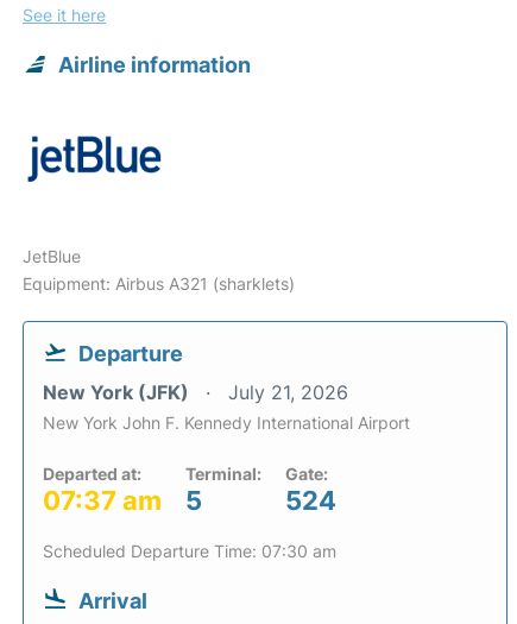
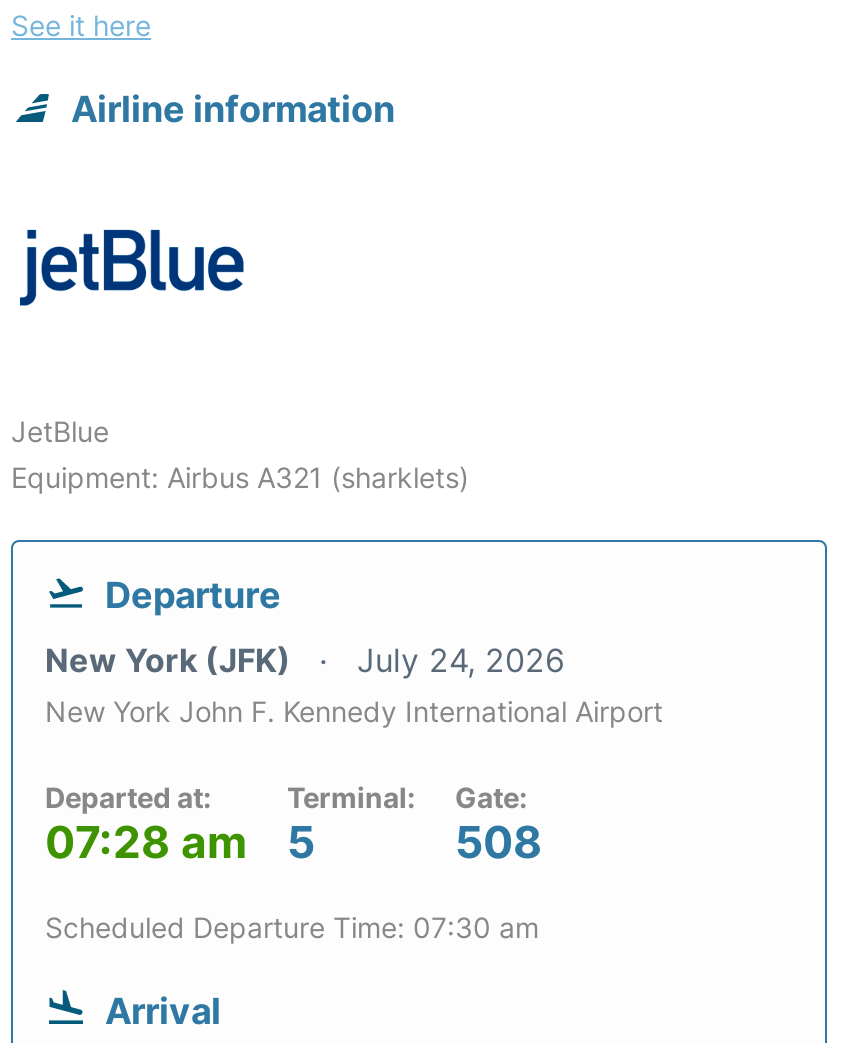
- New York (JFK) July 21, 2026
+ New York (JFK) July 24, 2026

- 07:37 am 5
+ 07:28 am 5

- 524
+ 508
